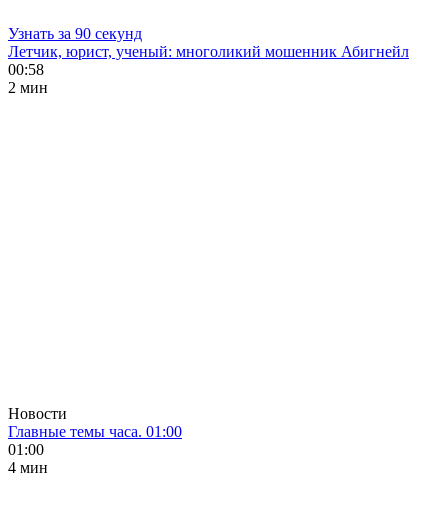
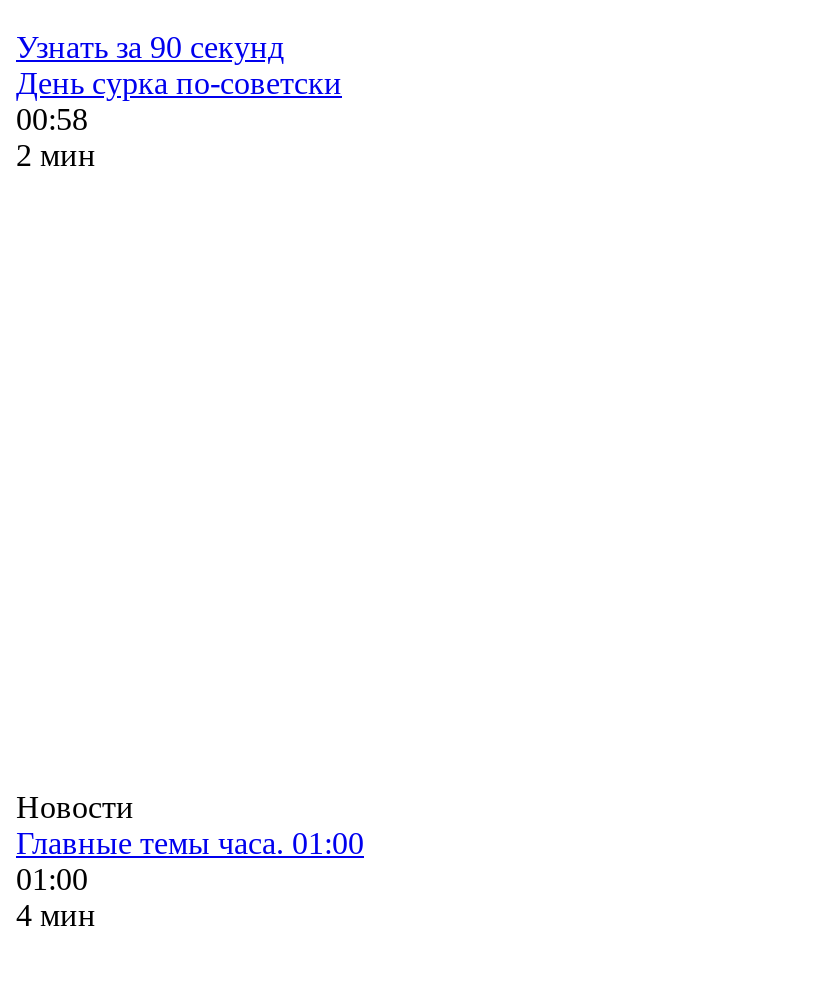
- Летчик, юрист, ученый: многоликий мошенник Абигнейл
+ День сурка по-советски
